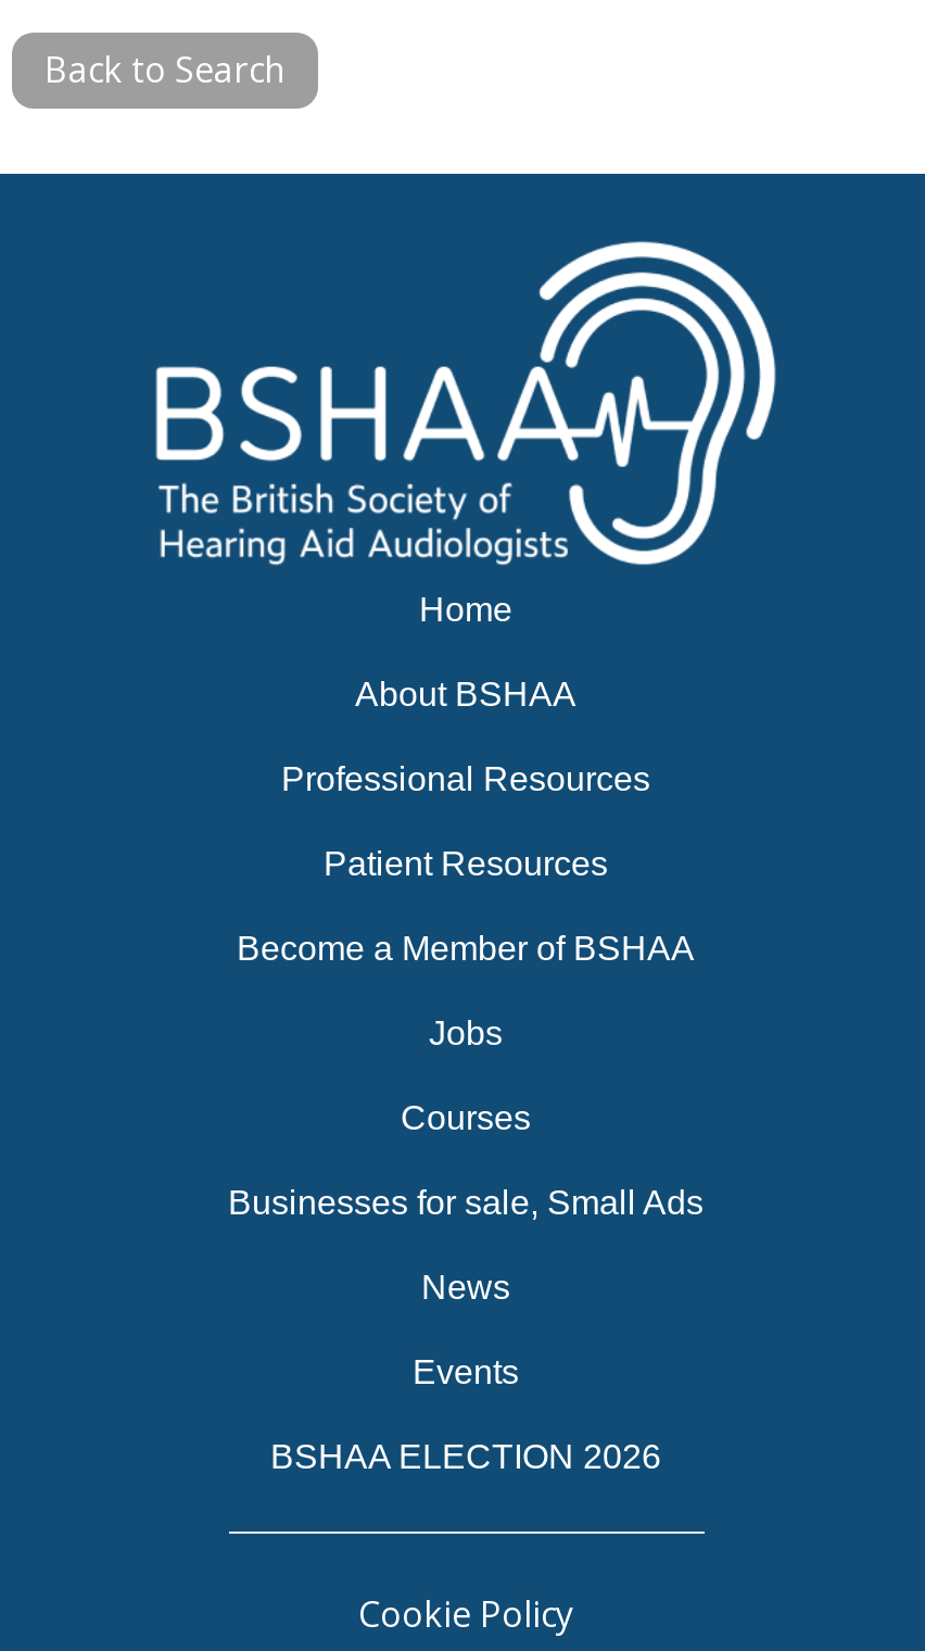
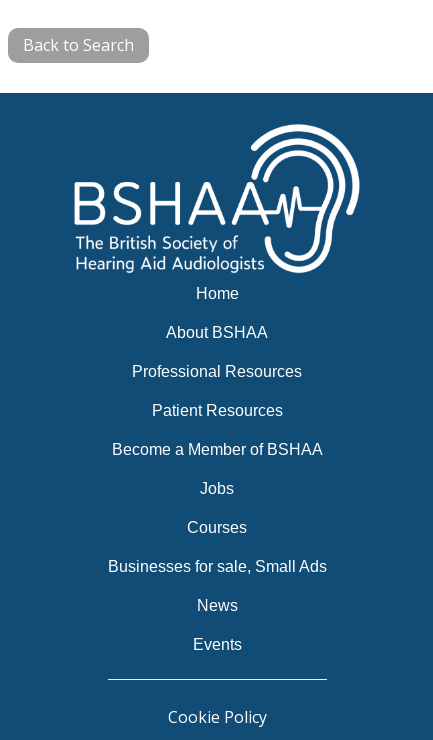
- BSHAA ELECTION 2026
